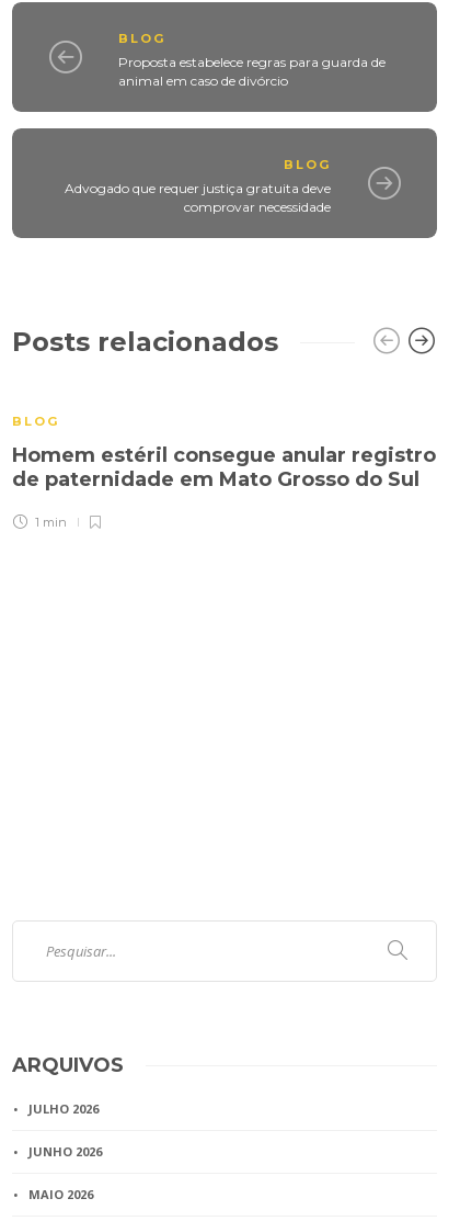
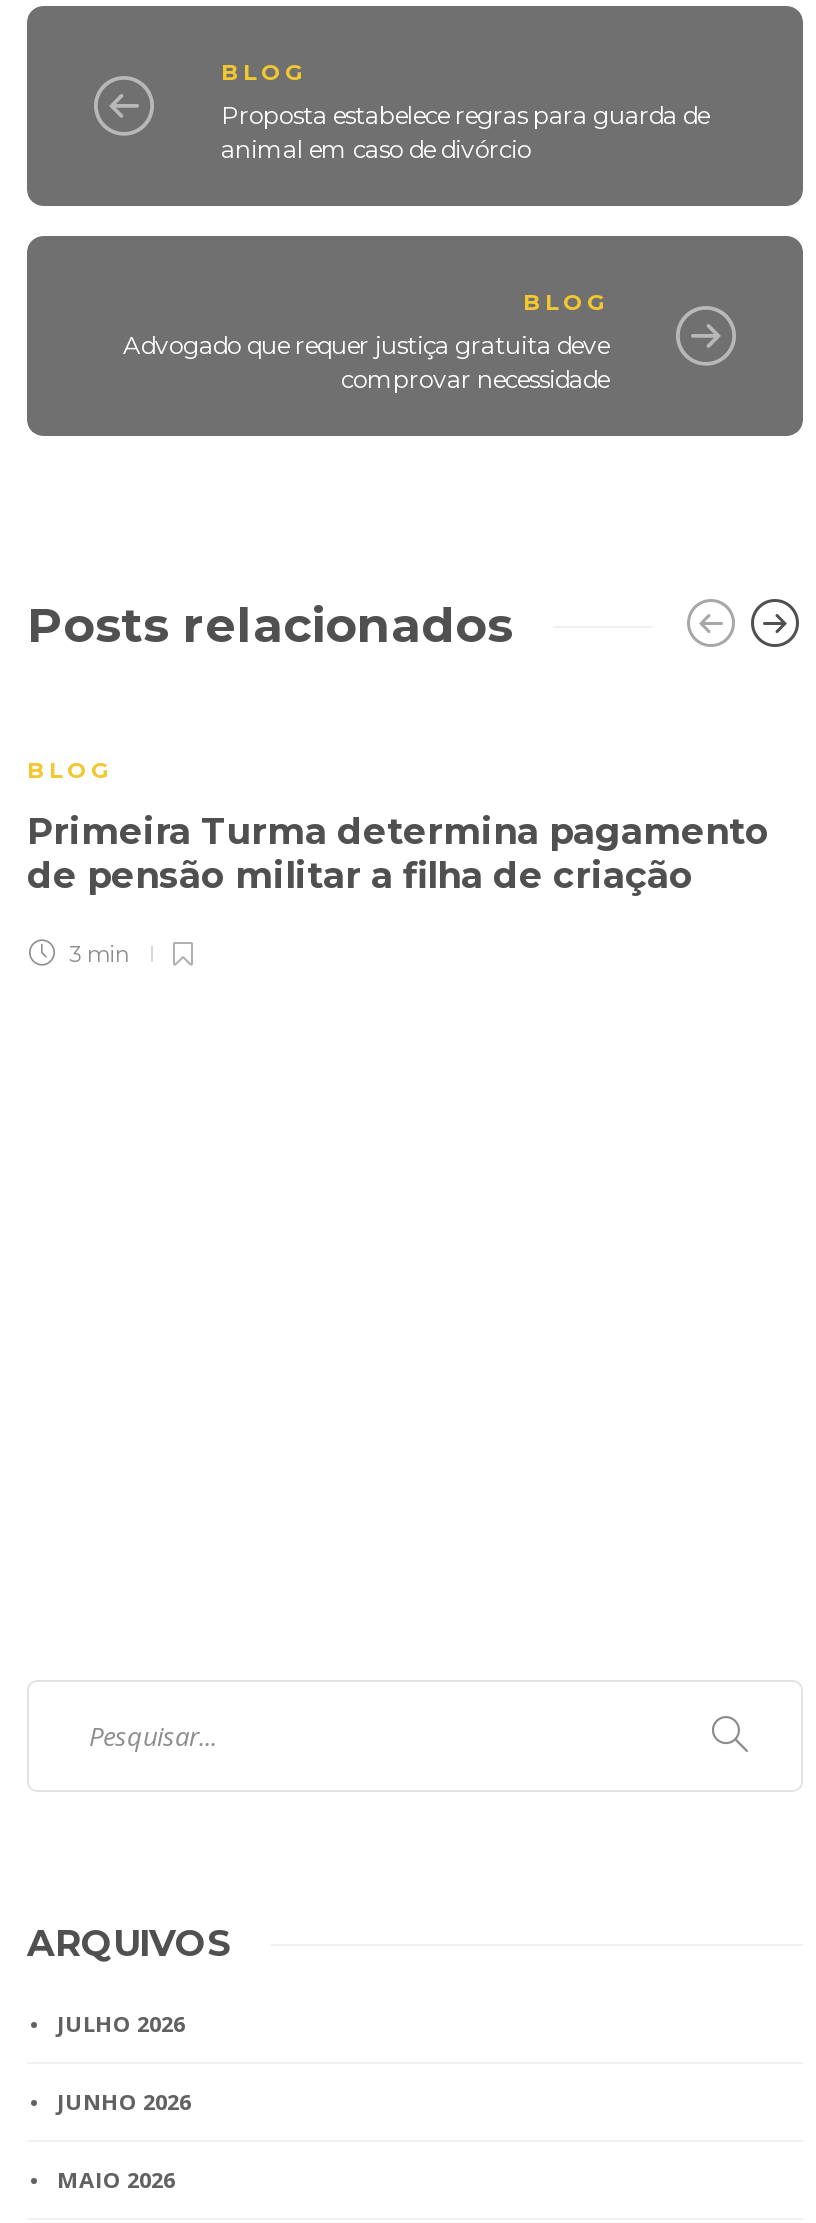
- Homem estéril consegue anular registro
- de paternidade em Mato Grosso do Sul
+ Primeira Turma determina pagamento
+ de pensão militar a filha de criação

- 1 min
+ 3 min
